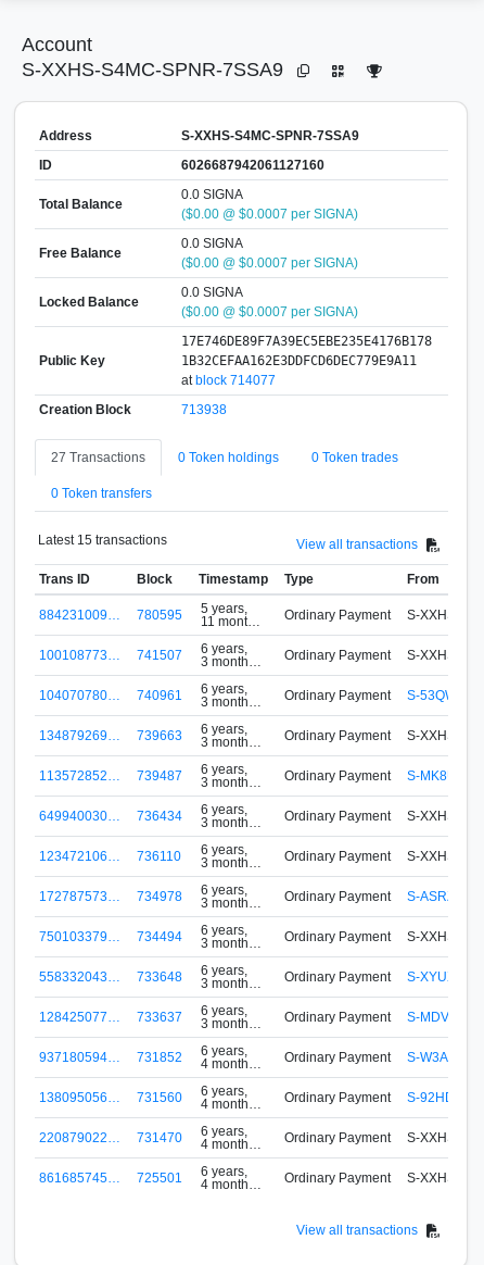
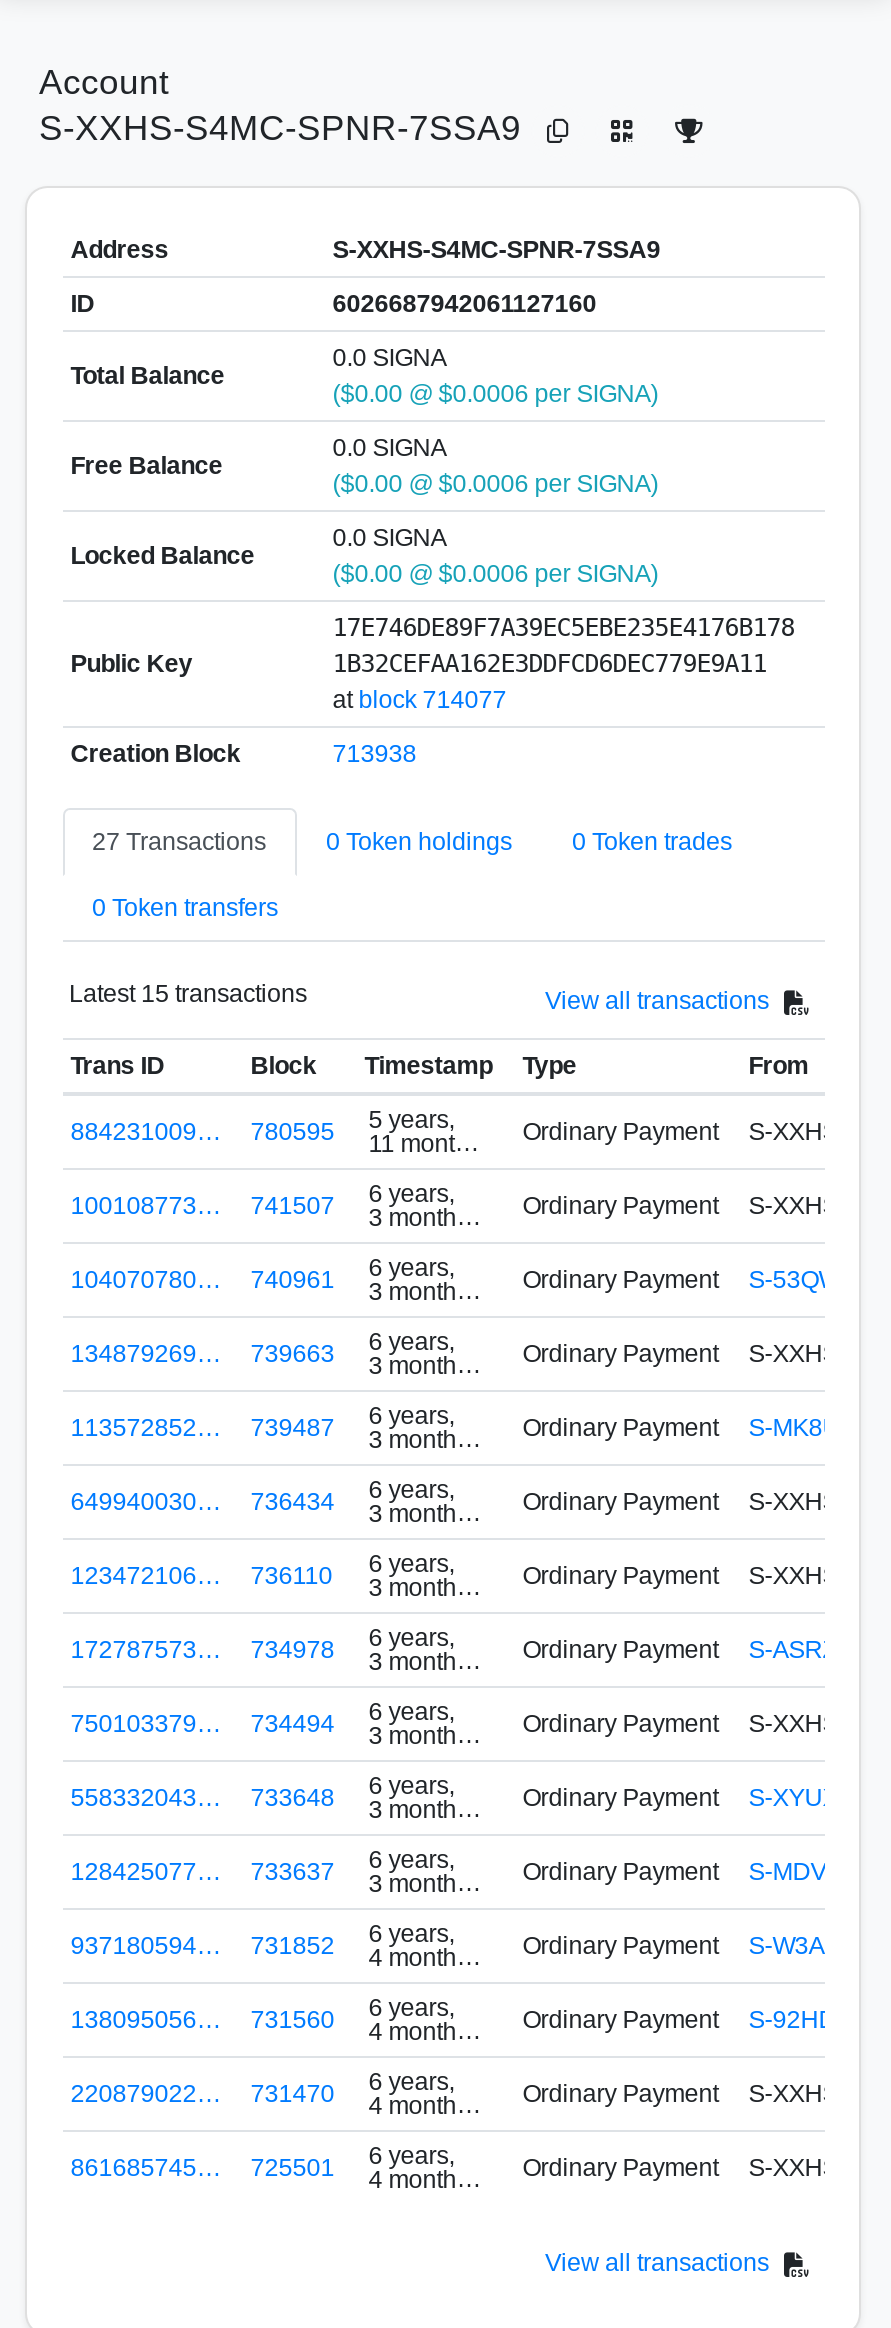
- ($0.00 @ $0.0007 per SIGNA)
+ ($0.00 @ $0.0006 per SIGNA)

- ($0.00 @ $0.0007 per SIGNA)
+ ($0.00 @ $0.0006 per SIGNA)

- ($0.00 @ $0.0007 per SIGNA)
+ ($0.00 @ $0.0006 per SIGNA)
